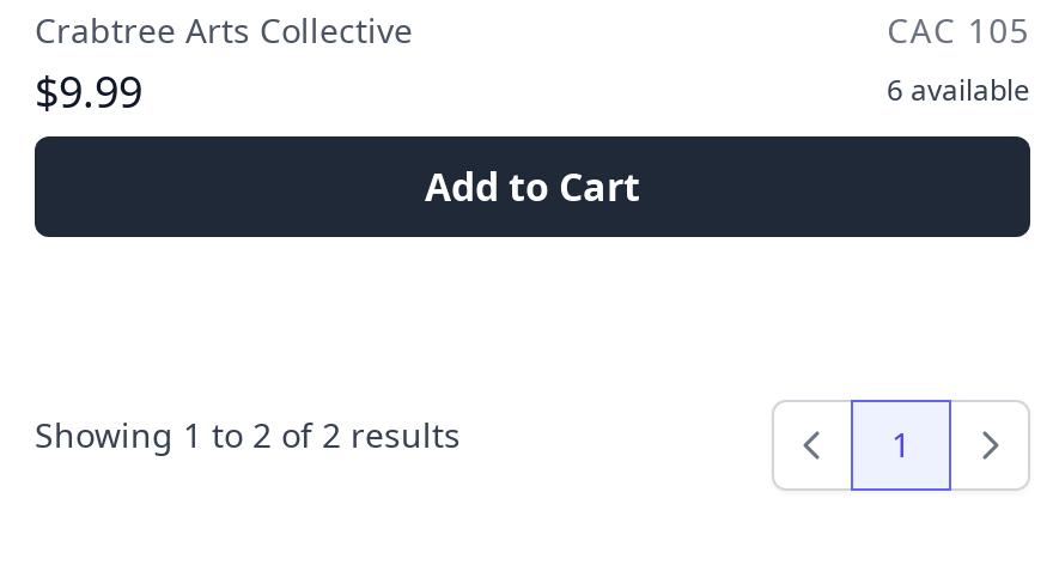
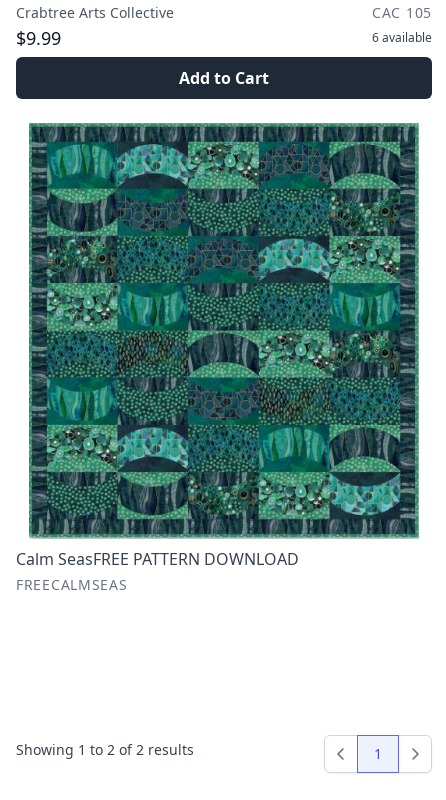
+ [image]
+ Calm SeasFREE PATTERN DOWNLOAD
+ FREECALMSEAS
